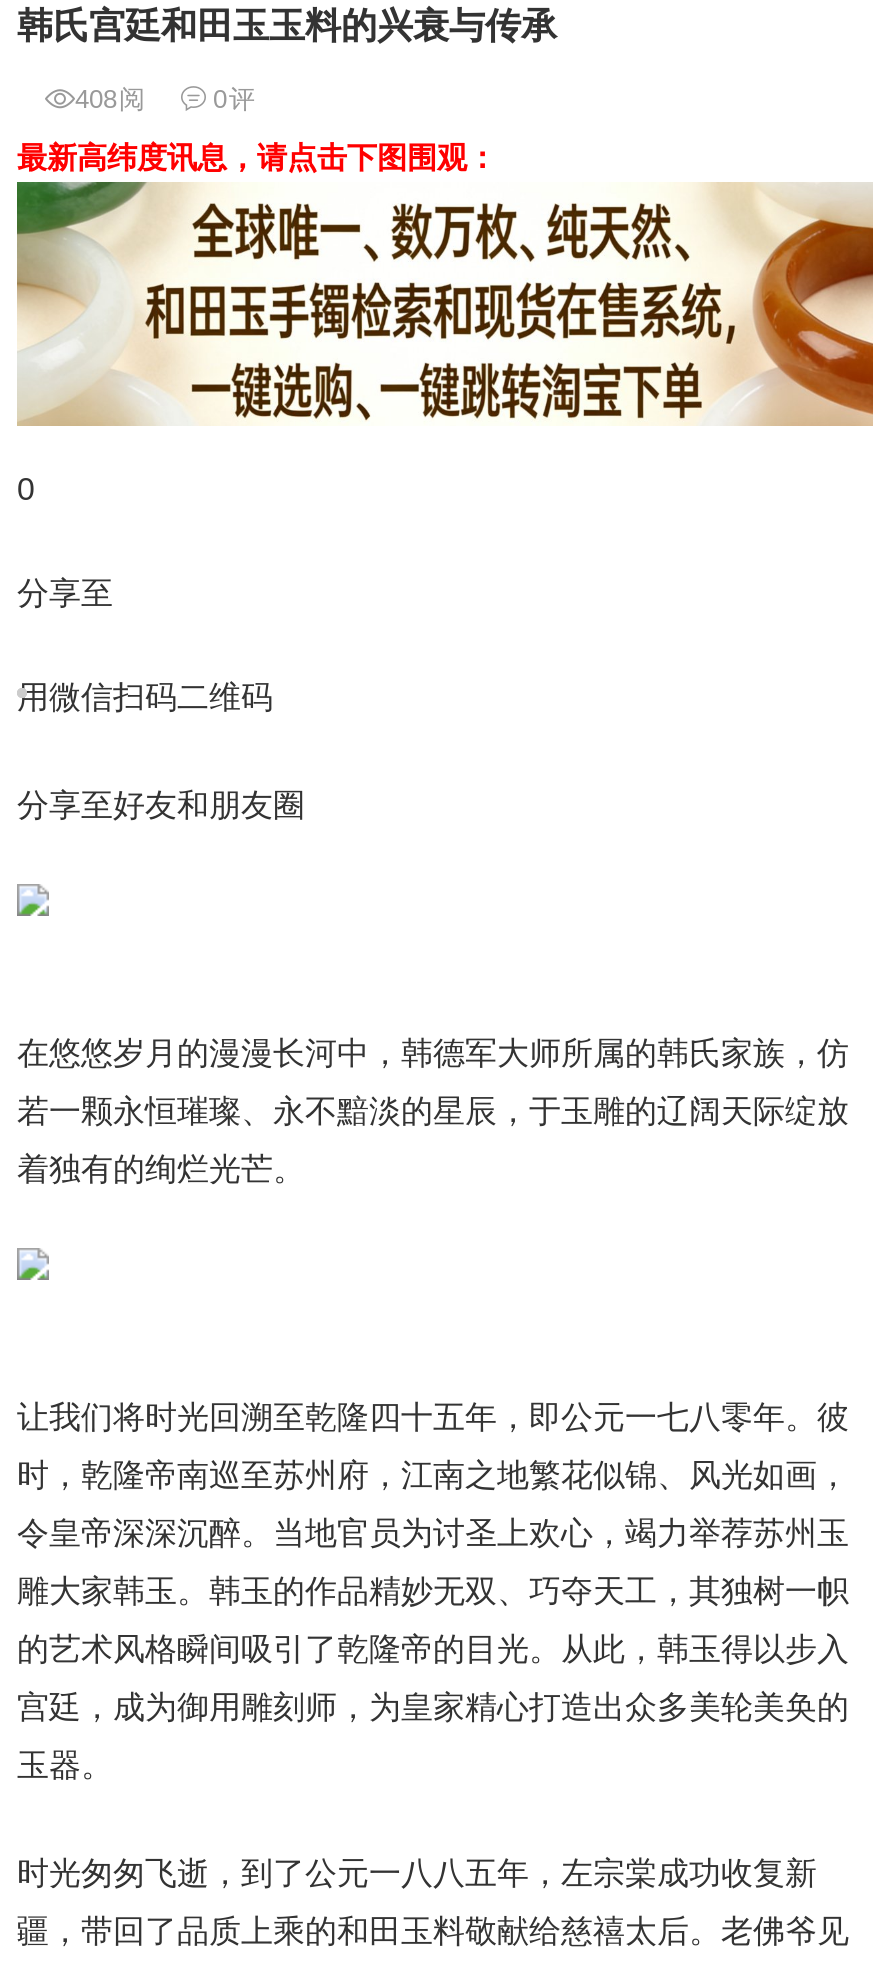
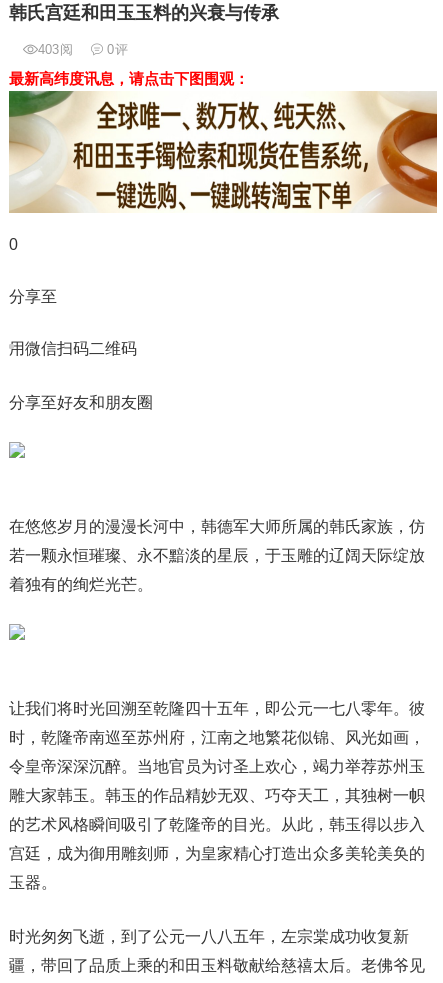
- 408阅 0评
+ 403阅 0评
